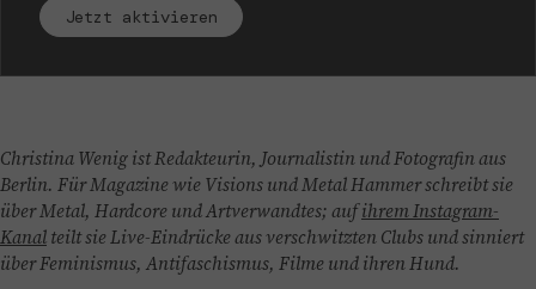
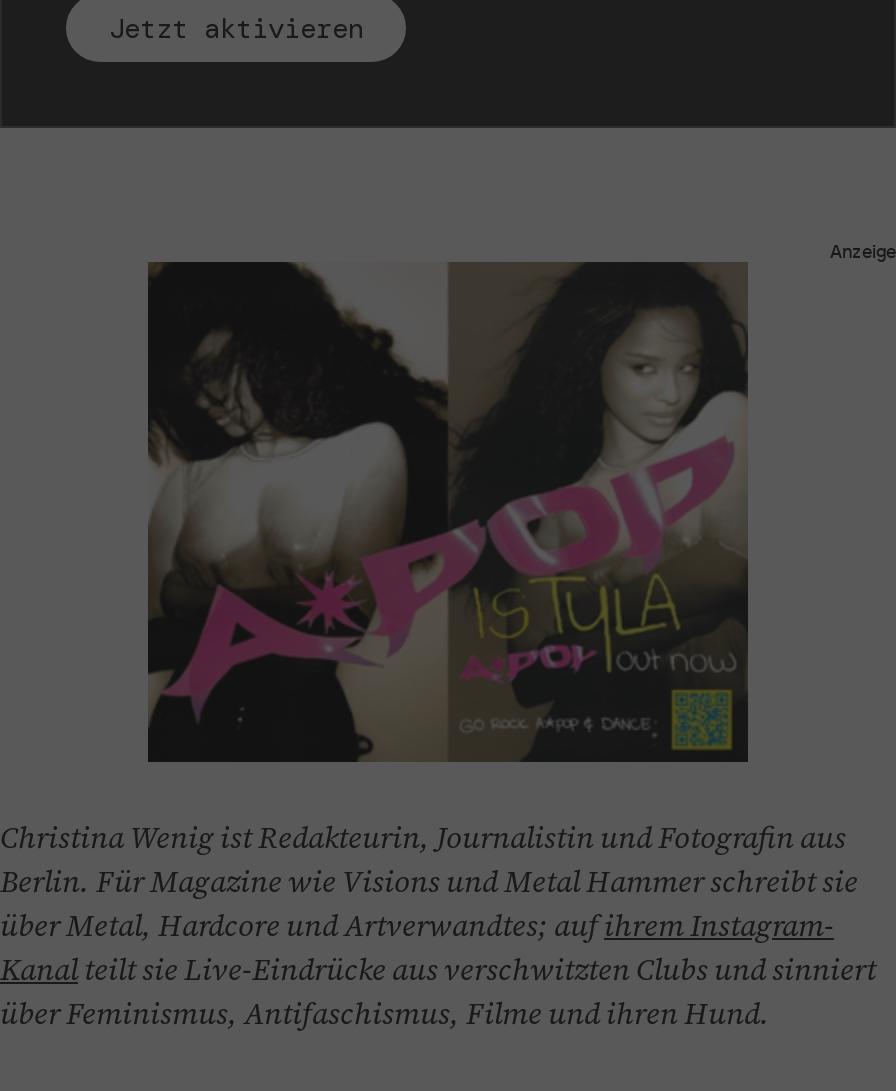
+ [image]
+ Anzeige
